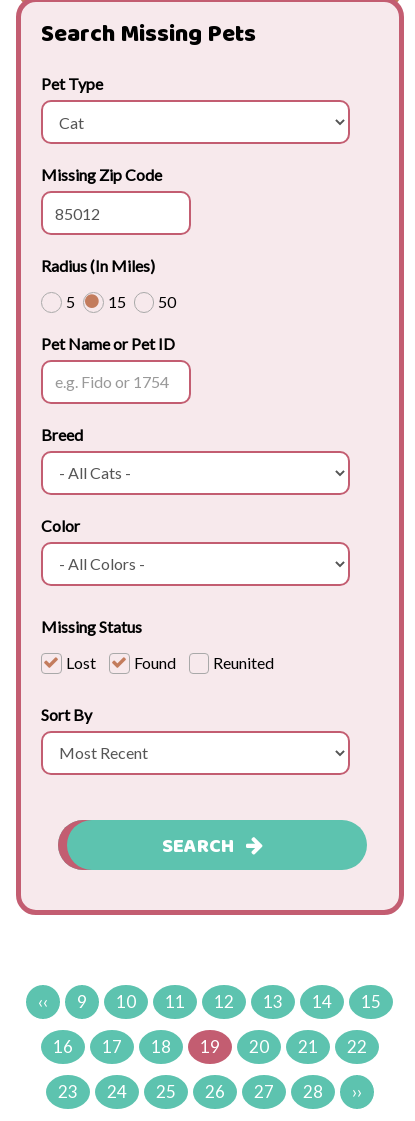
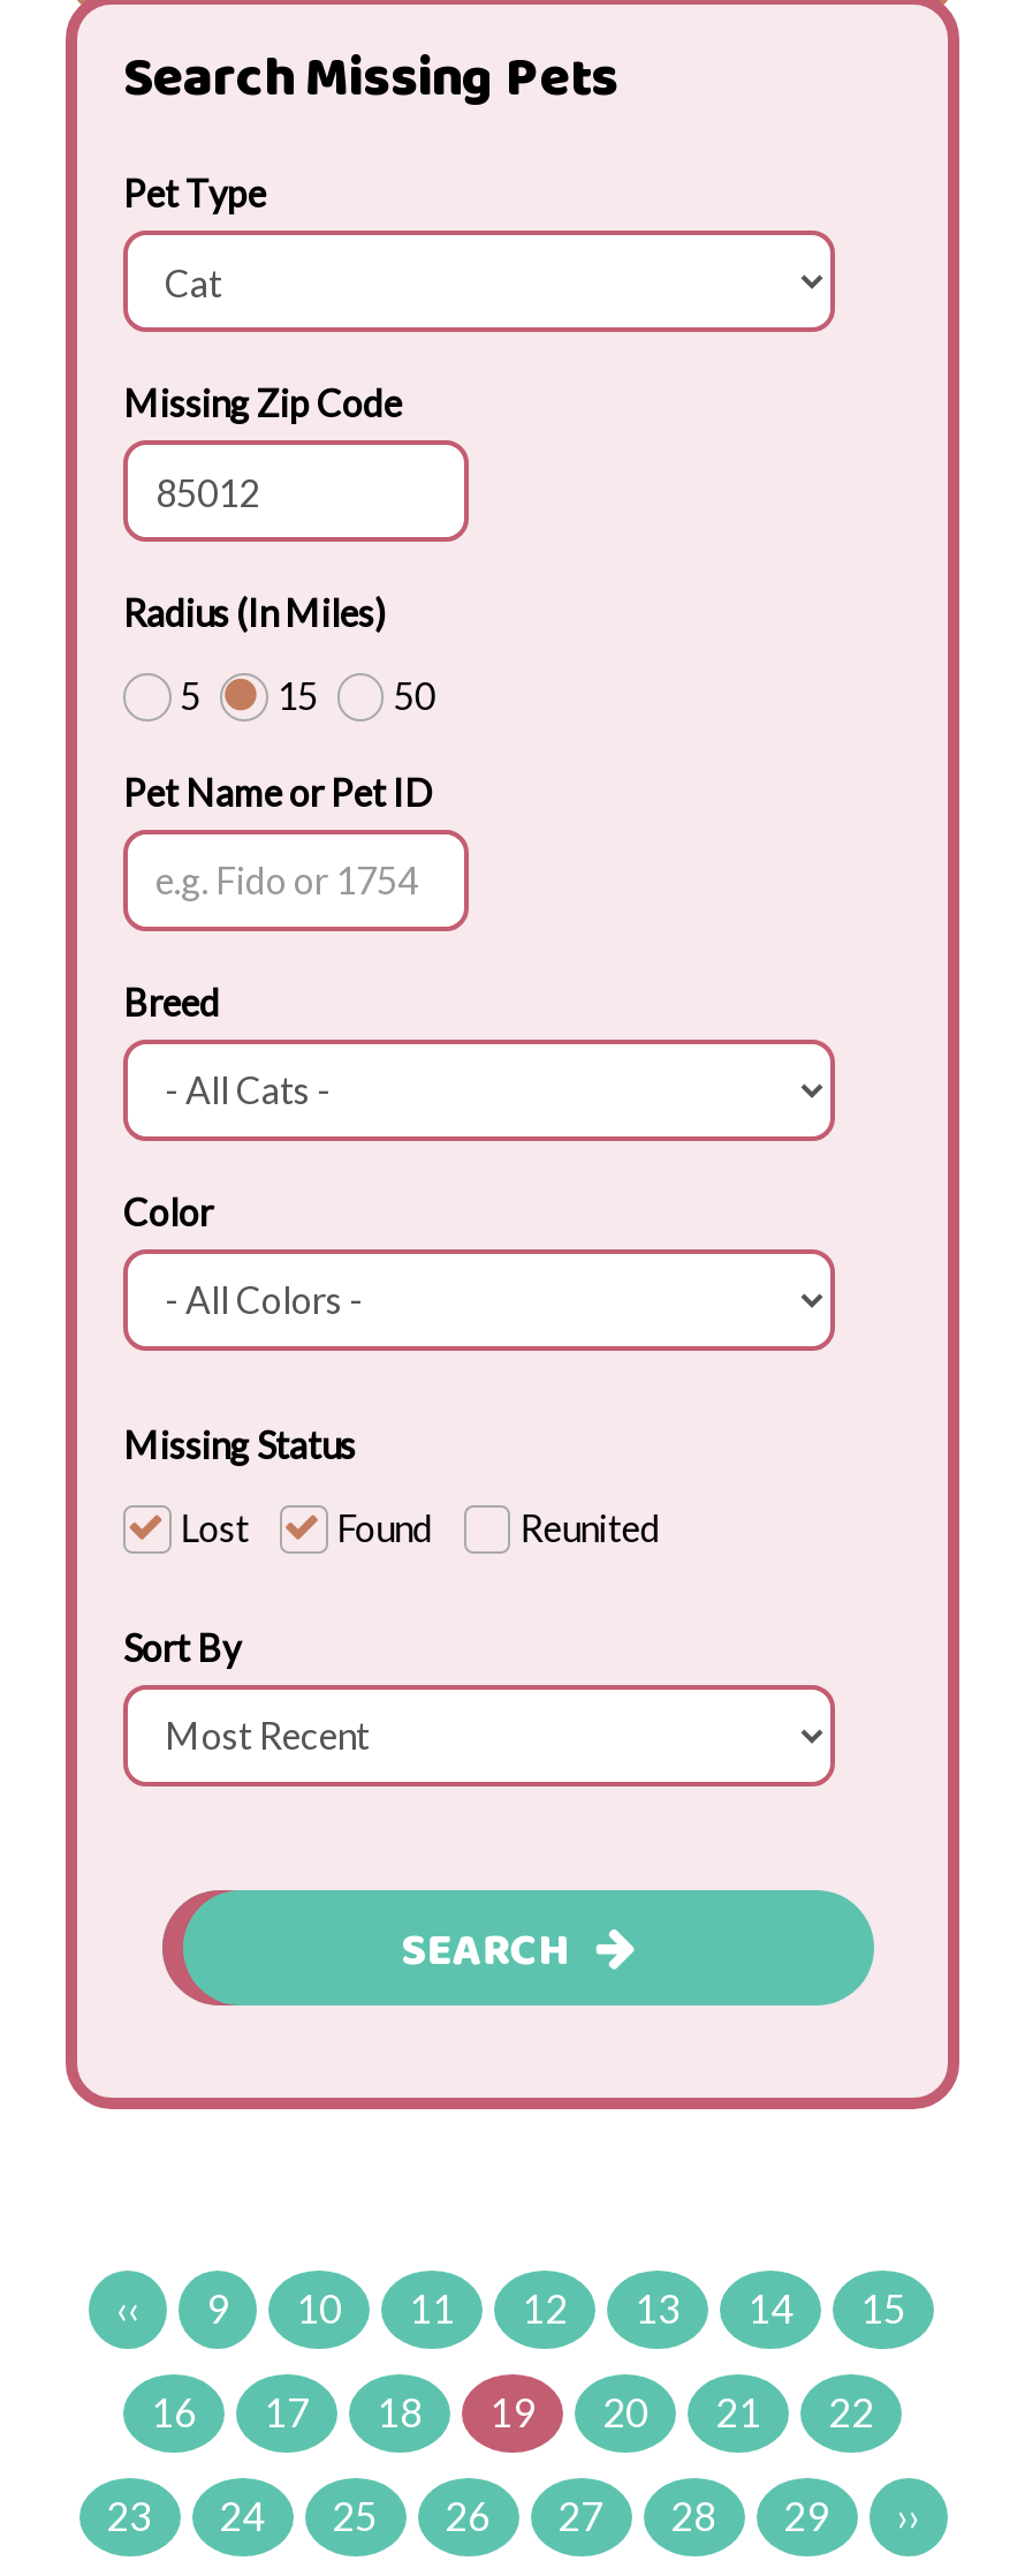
+ 29
